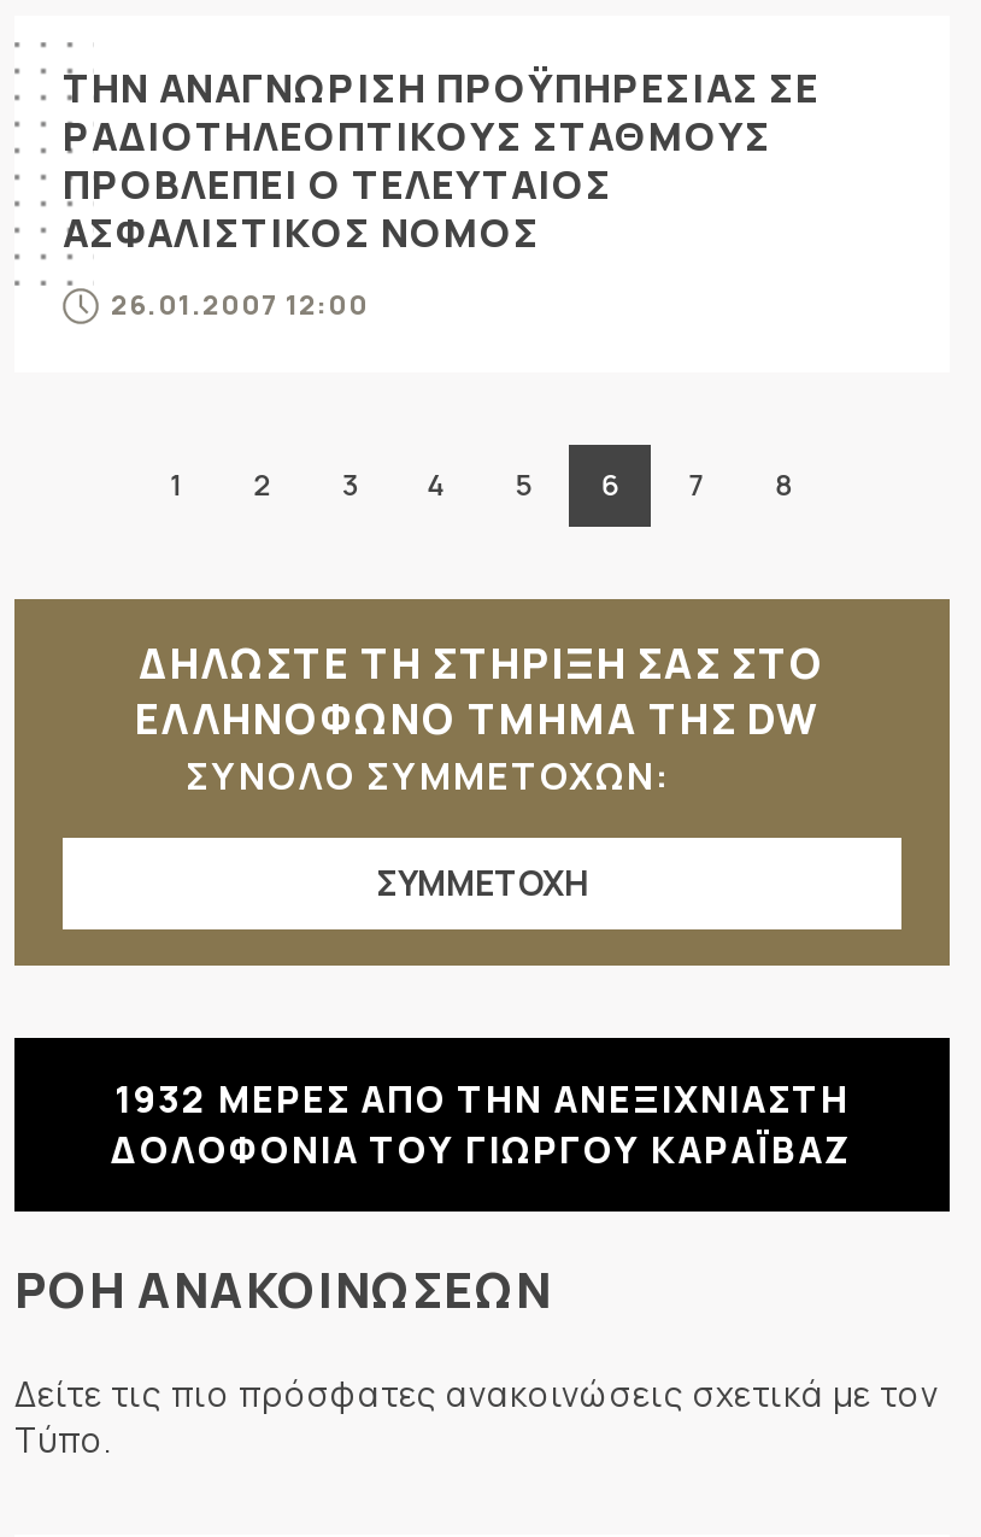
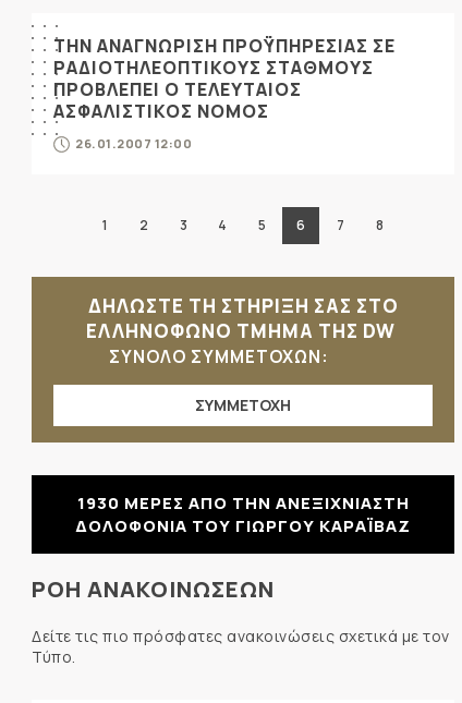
- 1932 ΜΕΡΕΣ ΑΠΟ ΤΗΝ ΑΝΕΞΙΧΝΙΑΣΤΗ
+ 1930 ΜΕΡΕΣ ΑΠΟ ΤΗΝ ΑΝΕΞΙΧΝΙΑΣΤΗ
